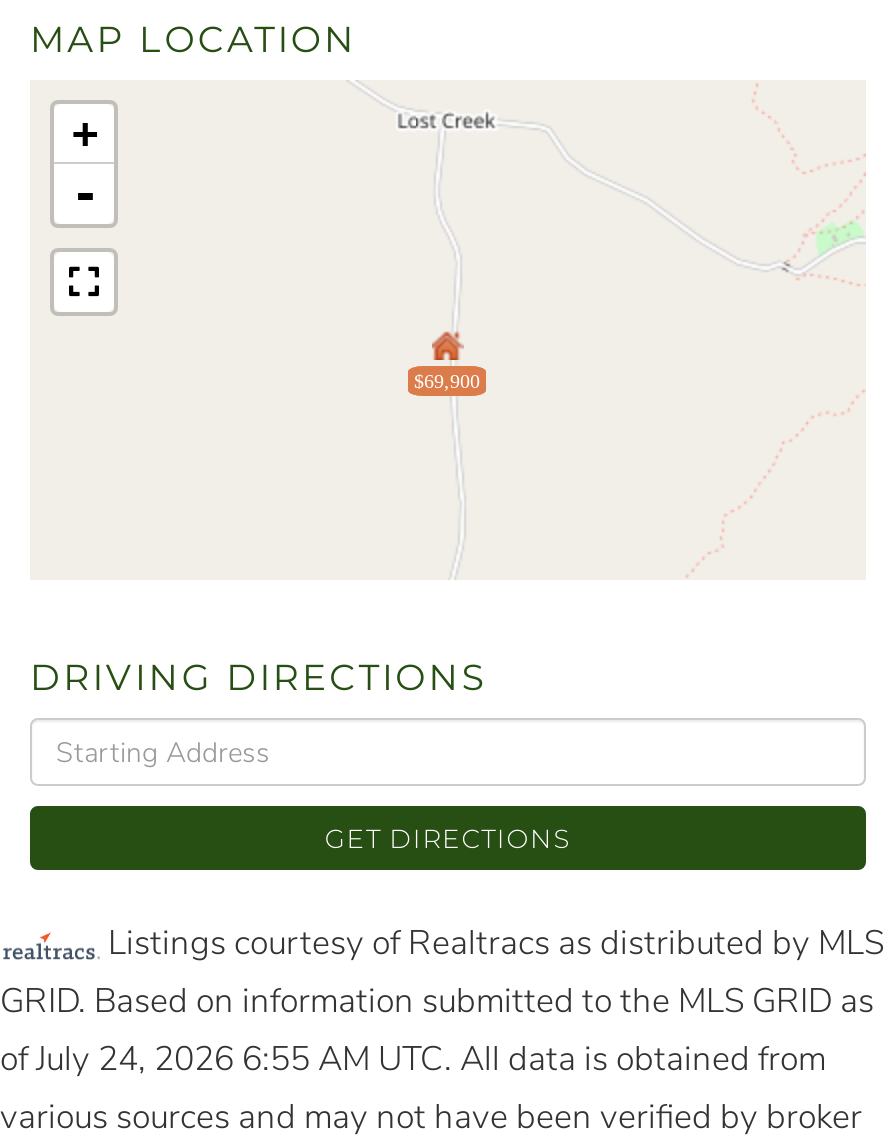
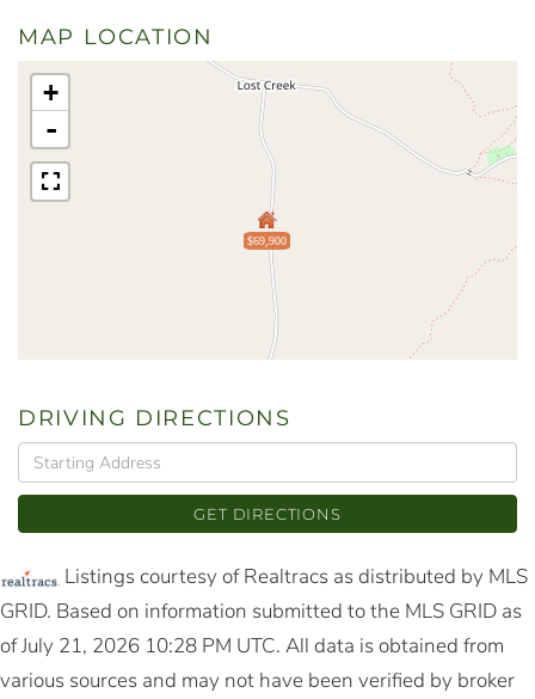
- of July 24, 2026 6:55 AM UTC. All data is obtained from
+ of July 21, 2026 10:28 PM UTC. All data is obtained from
